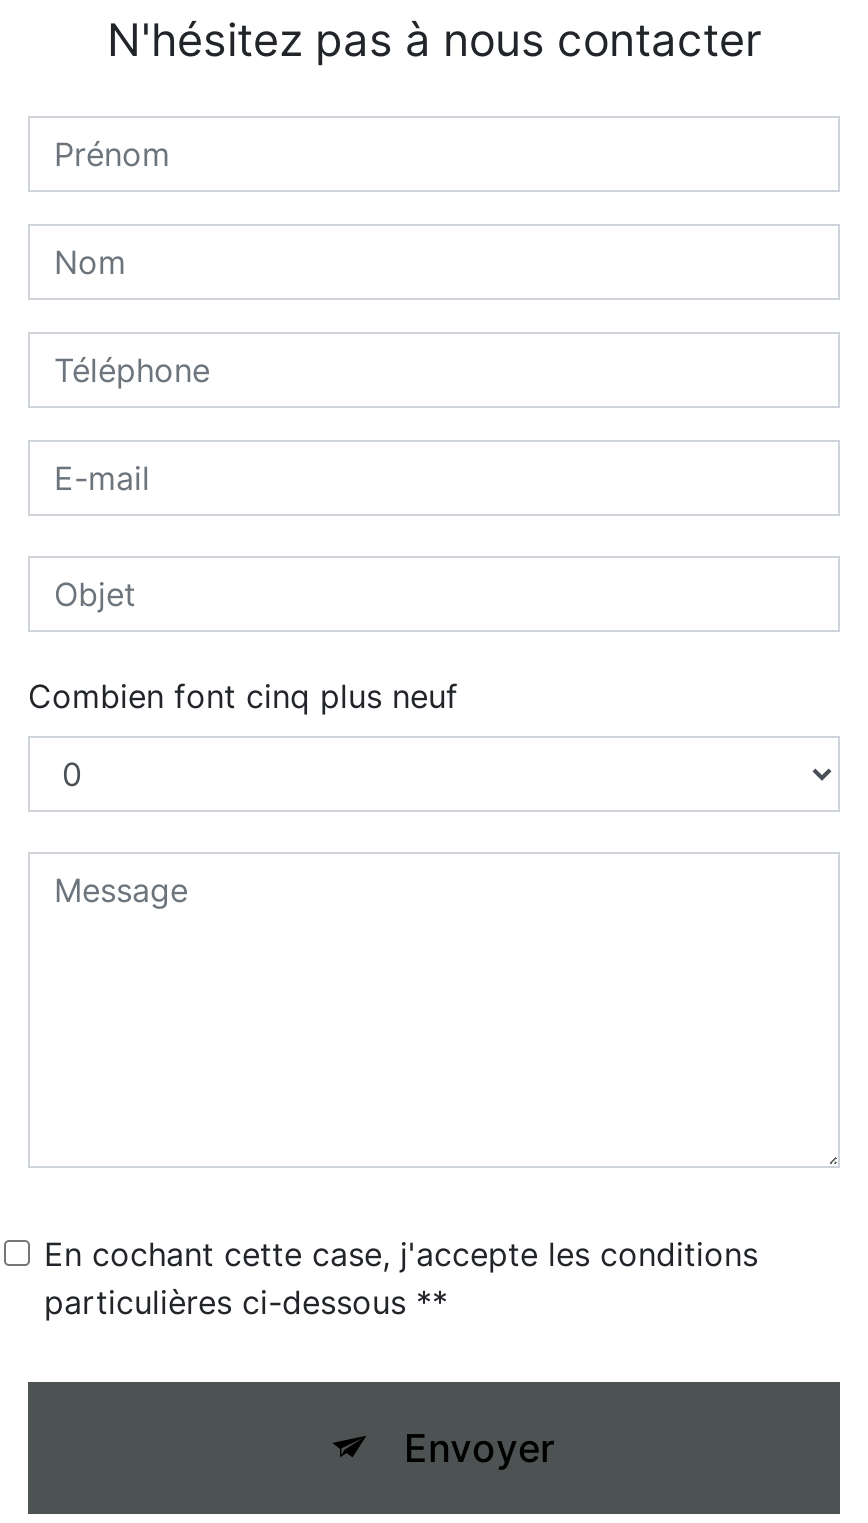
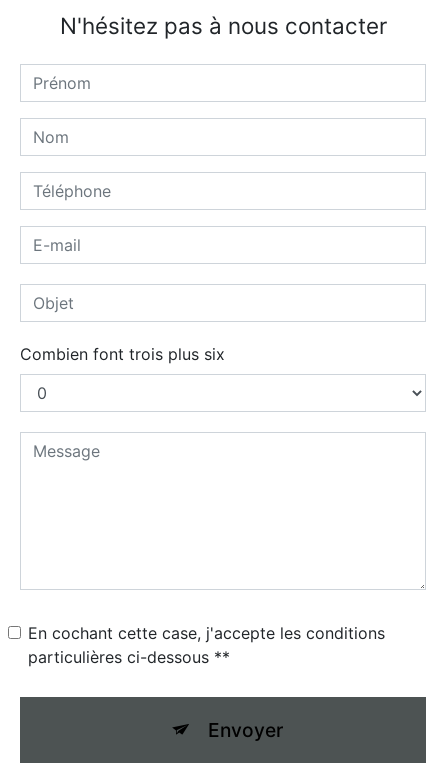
- Combien font cinq plus neuf
+ Combien font trois plus six
